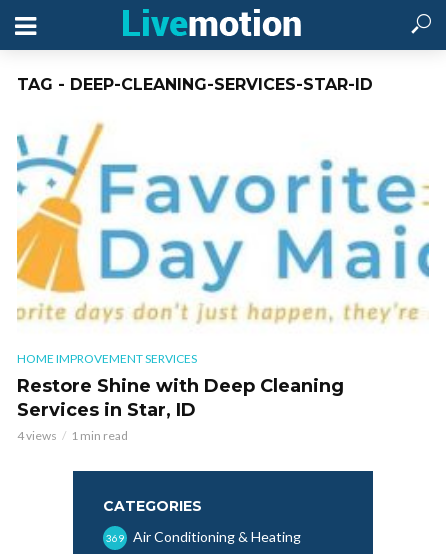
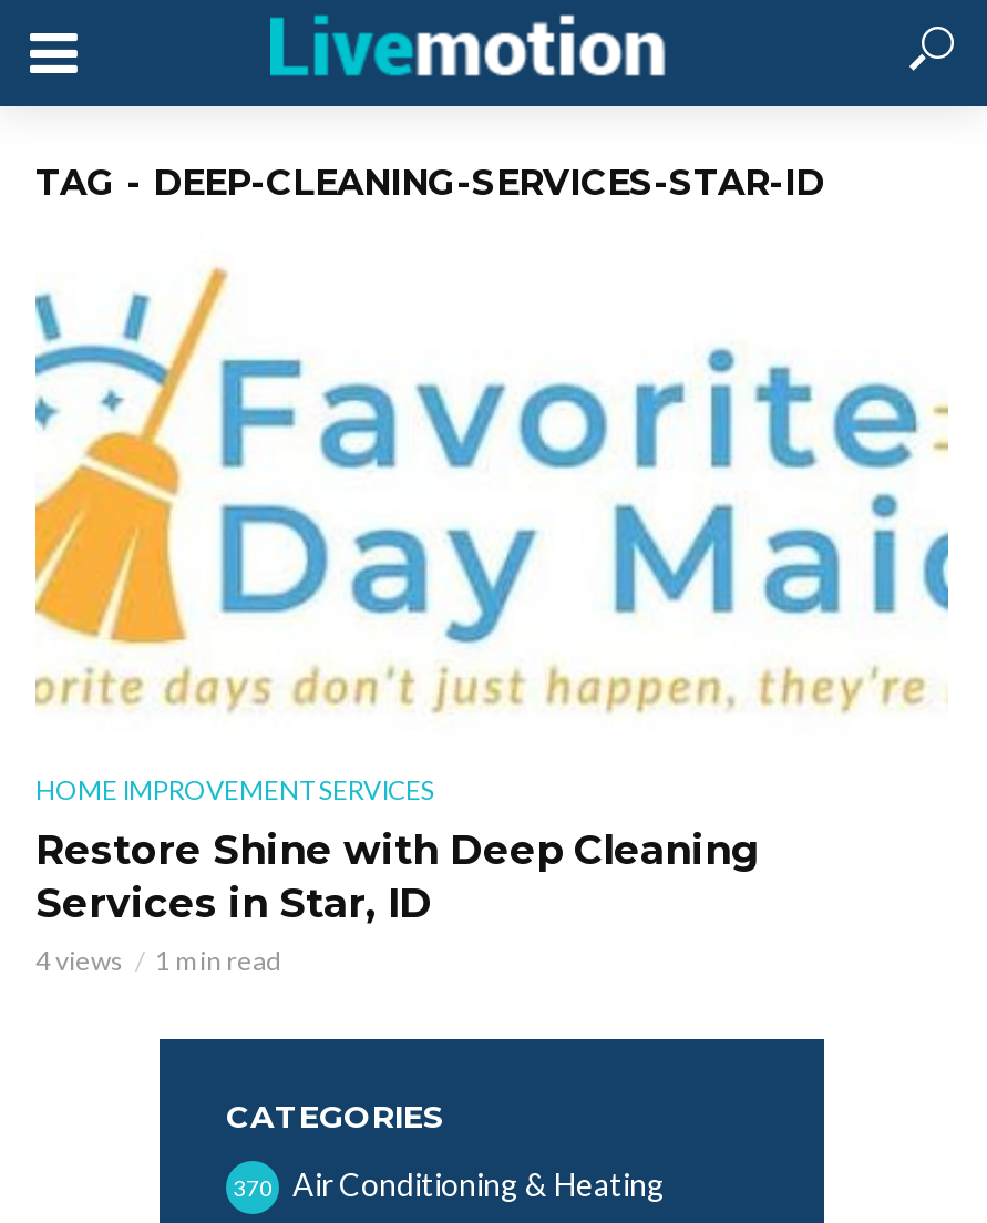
- 369 Air Conditioning & Heating
+ 370 Air Conditioning & Heating
